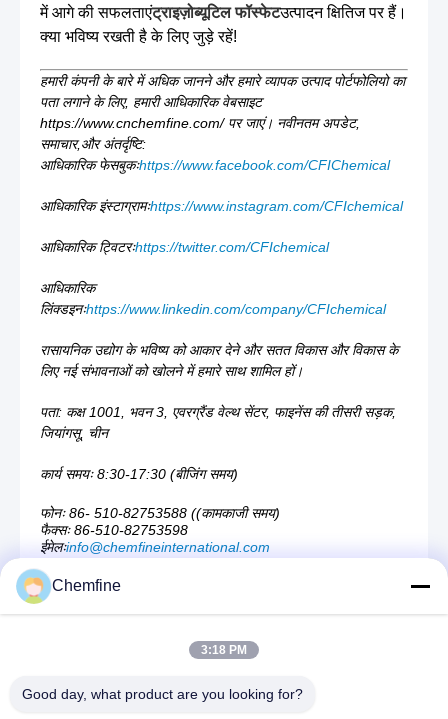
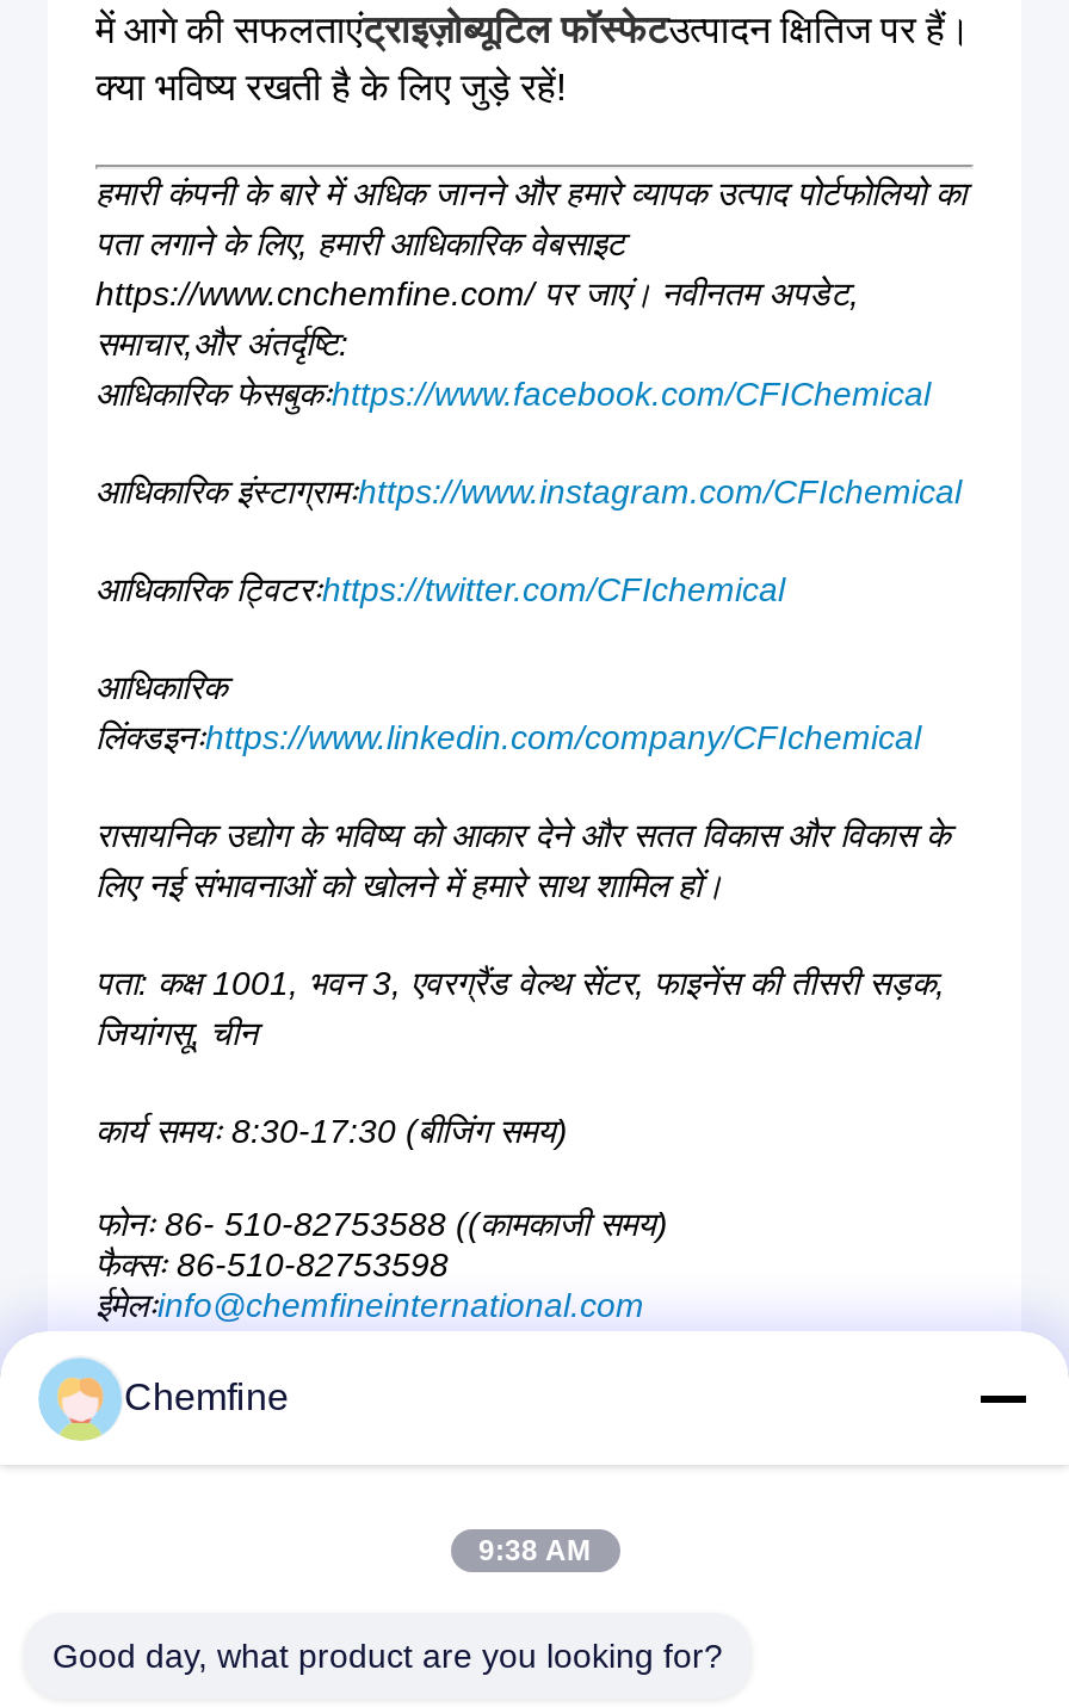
- 3:18 PM
+ 9:38 AM
